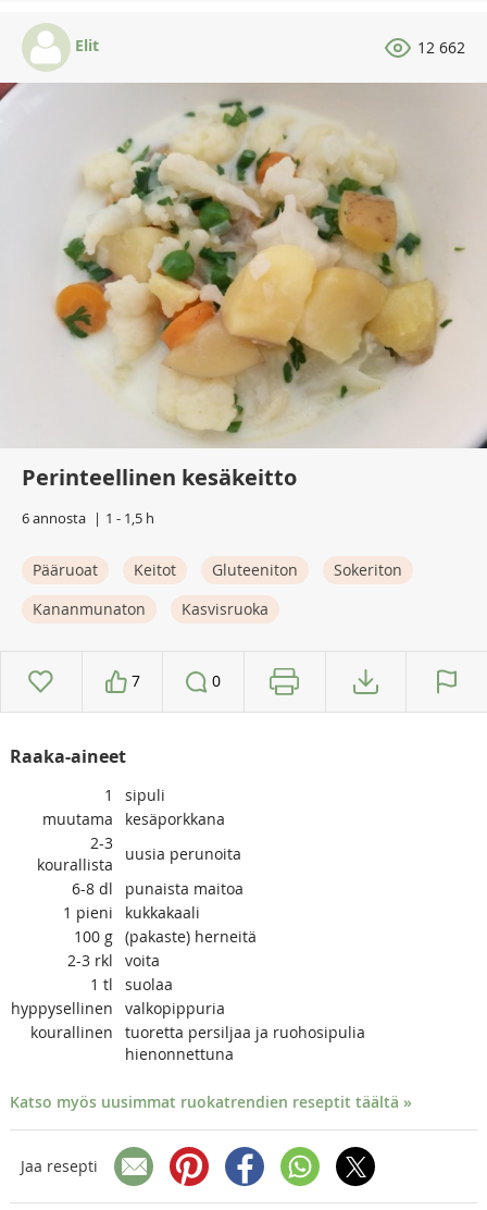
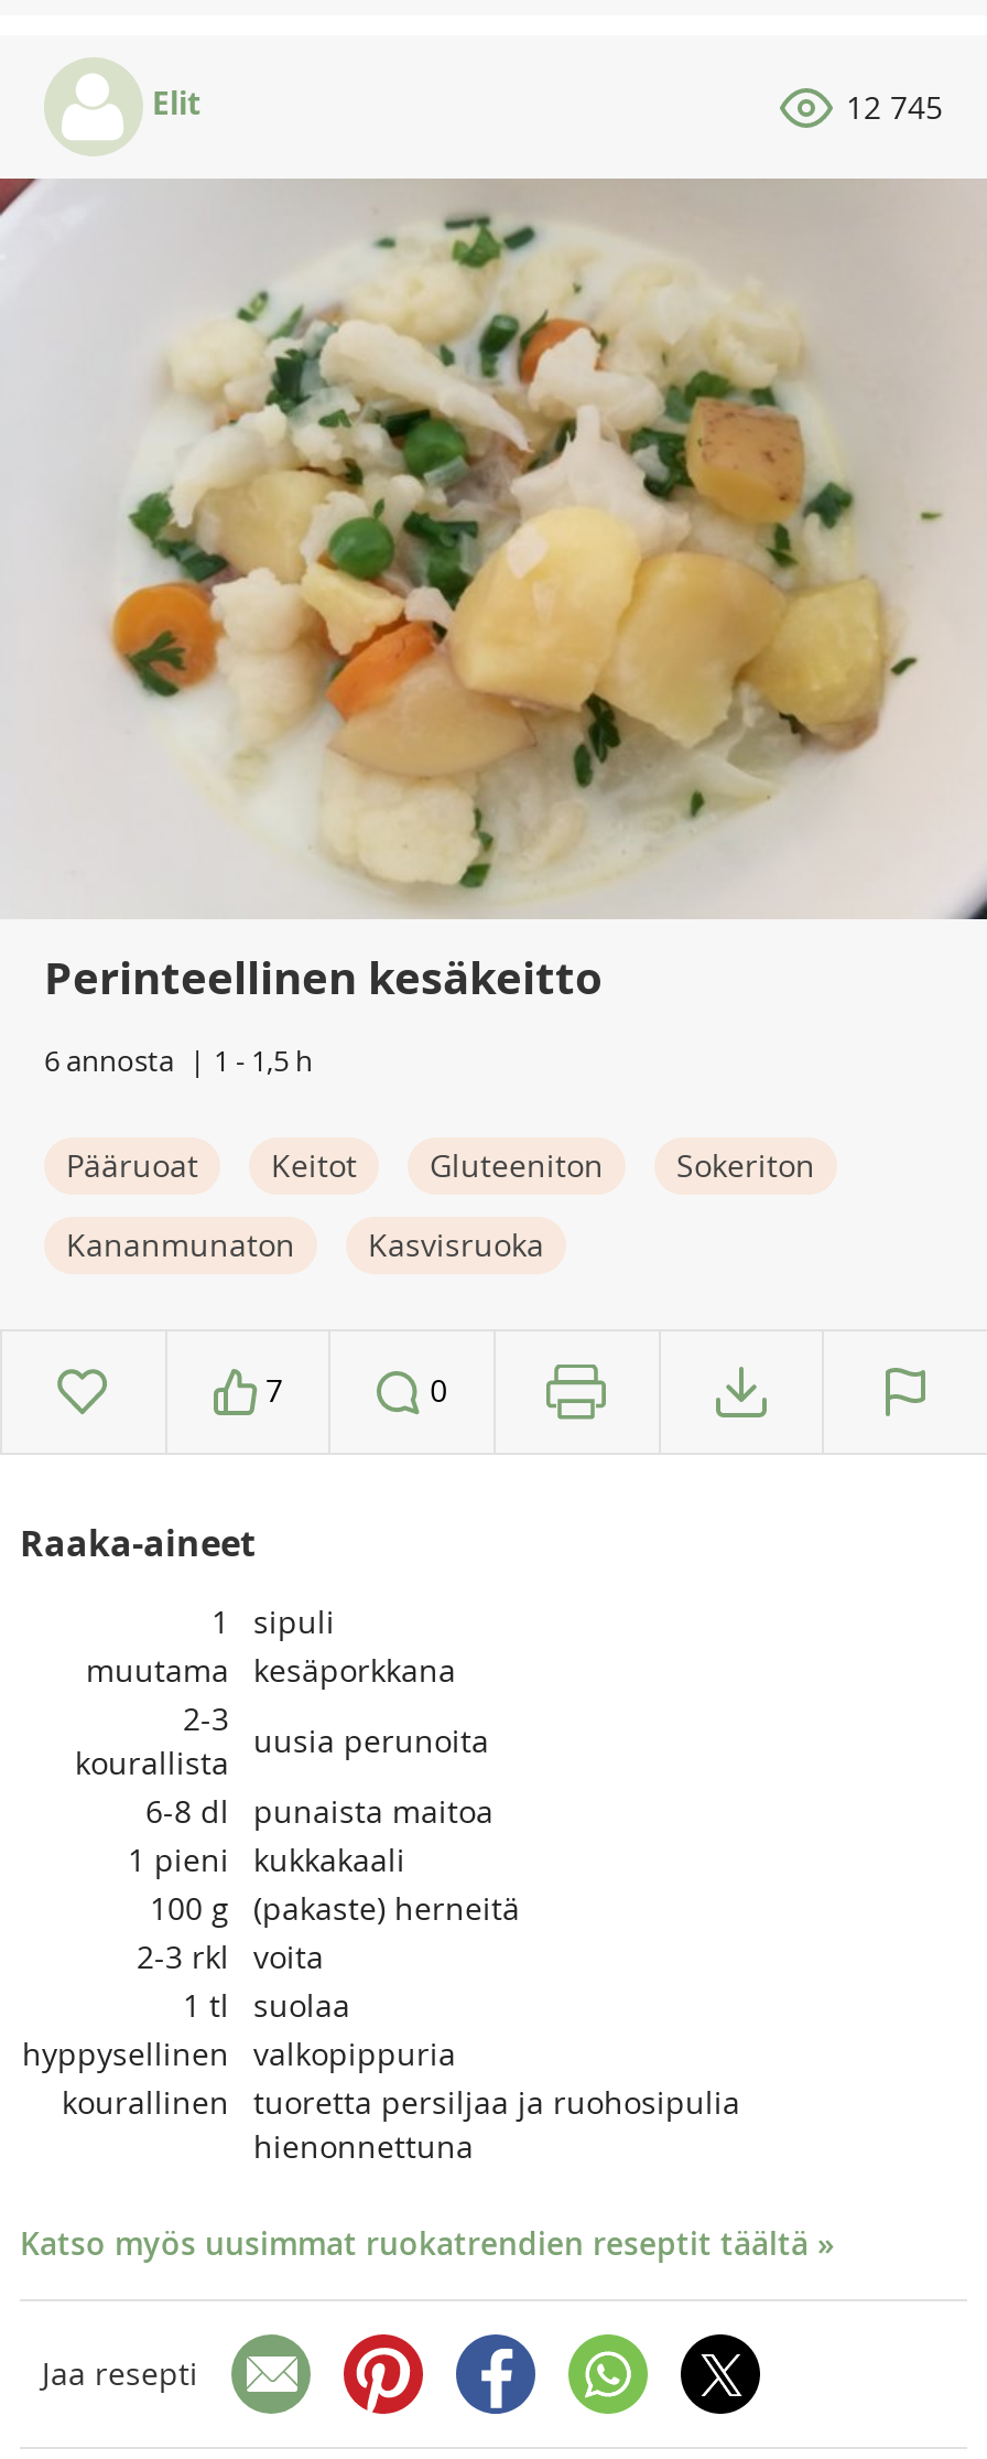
- 12 662
+ 12 745
